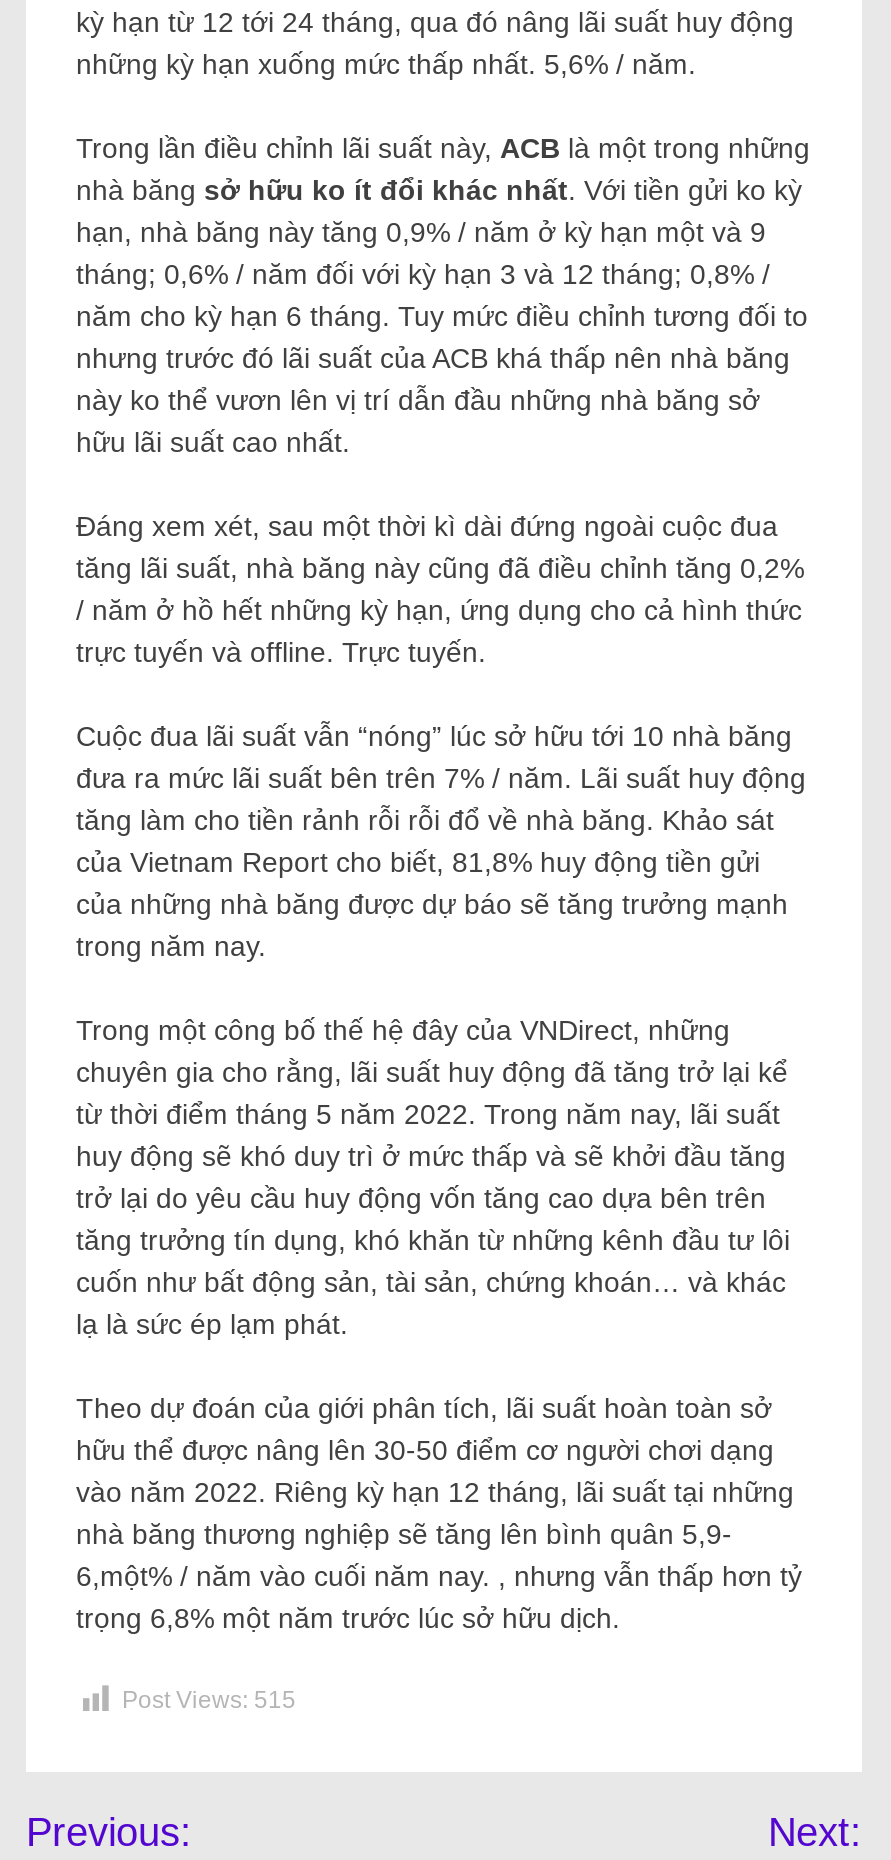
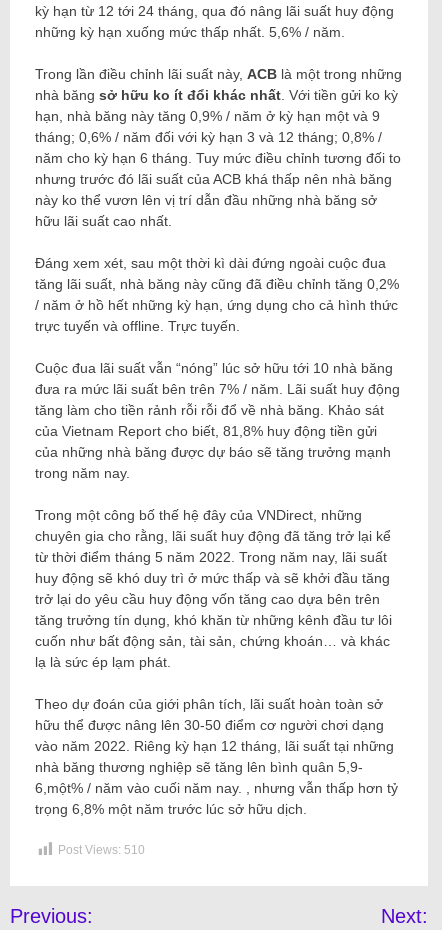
- Post Views: 515
+ Post Views: 510
